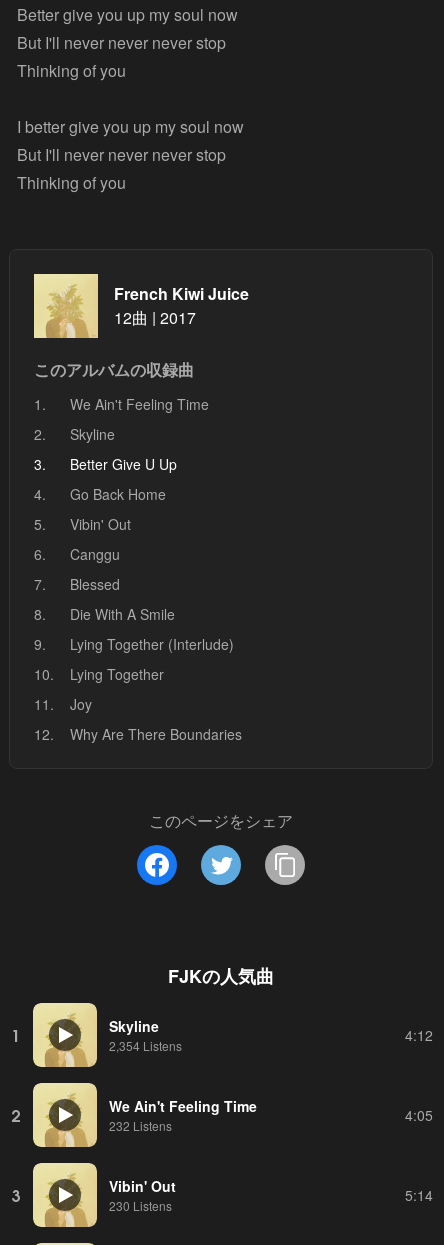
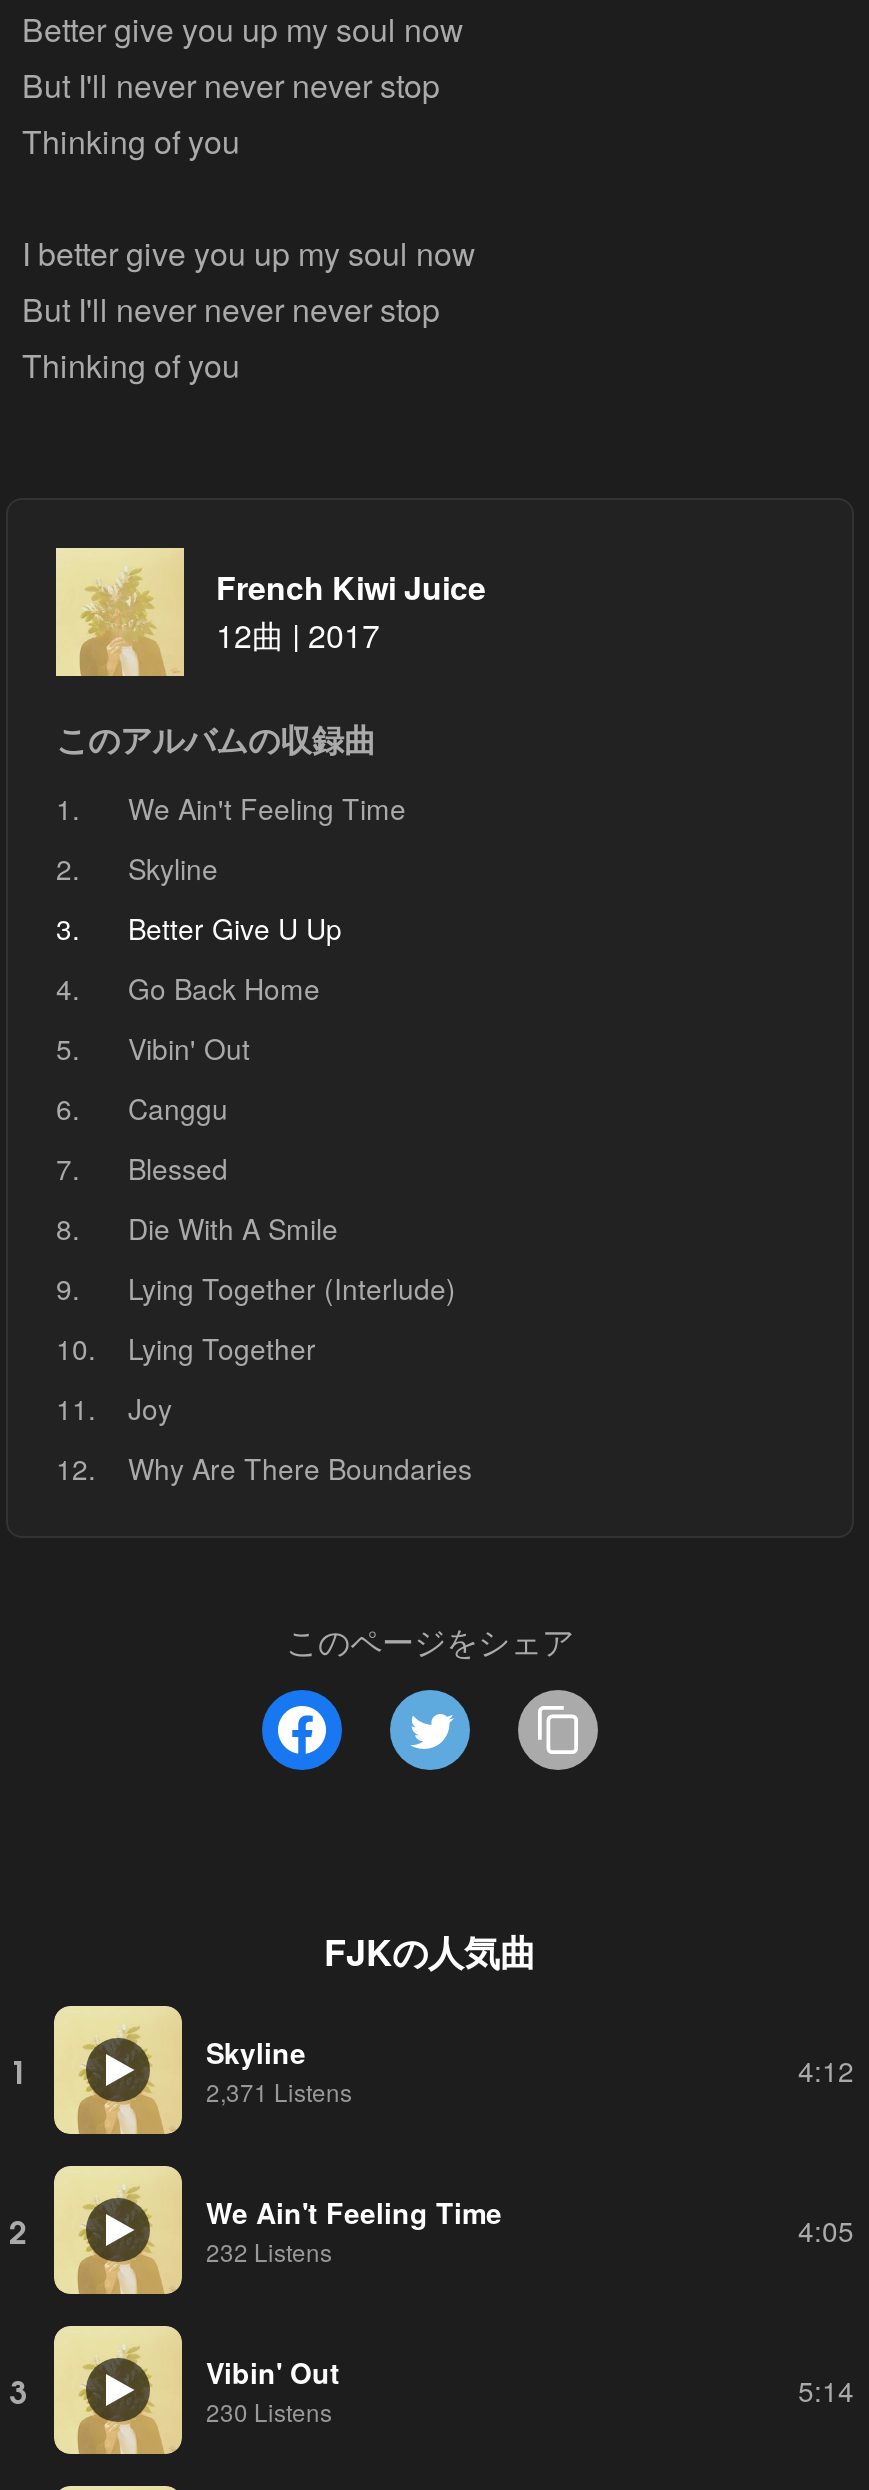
- 2,354 Listens
+ 2,371 Listens
